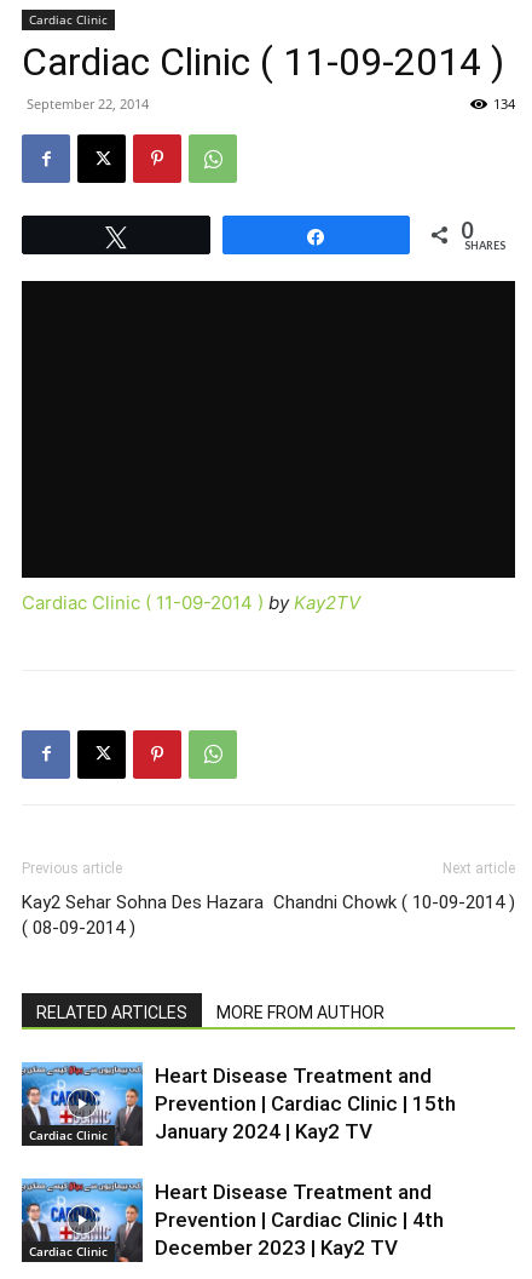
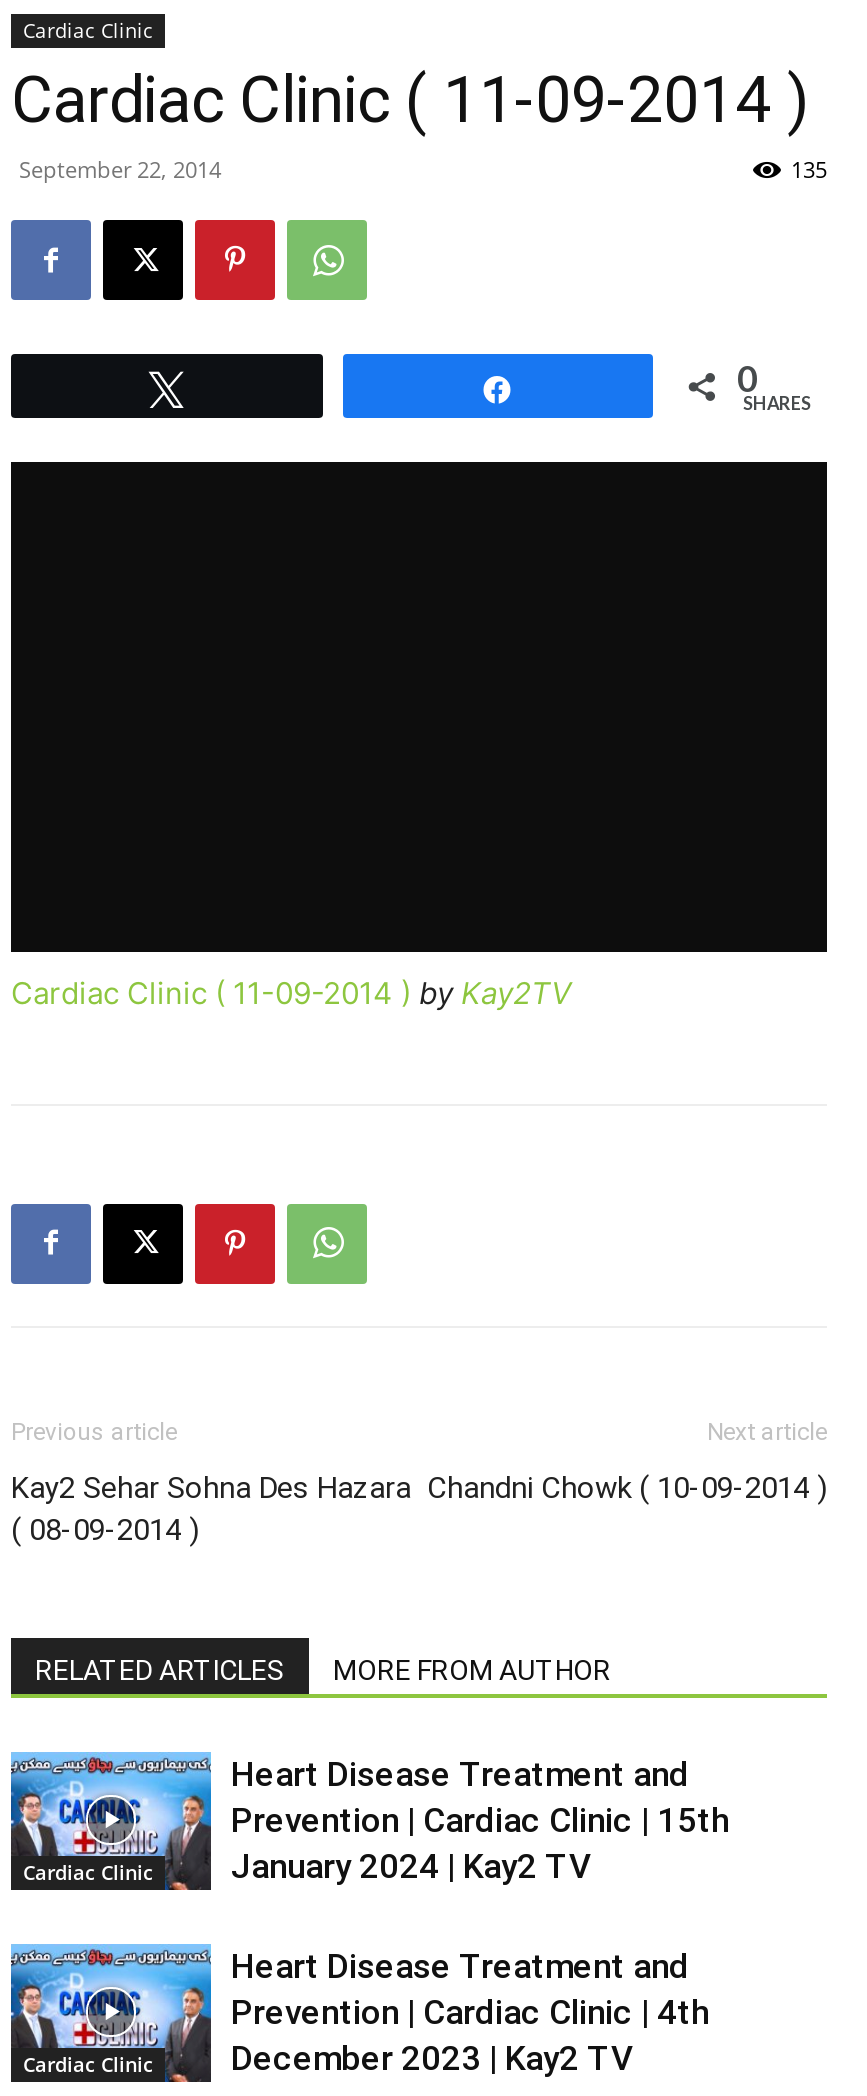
- 134
+ 135
